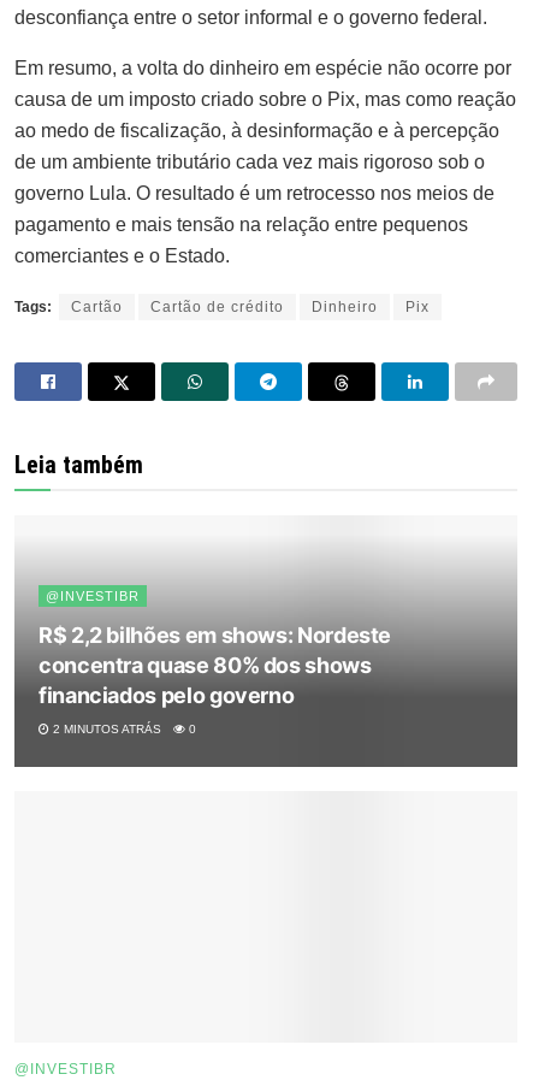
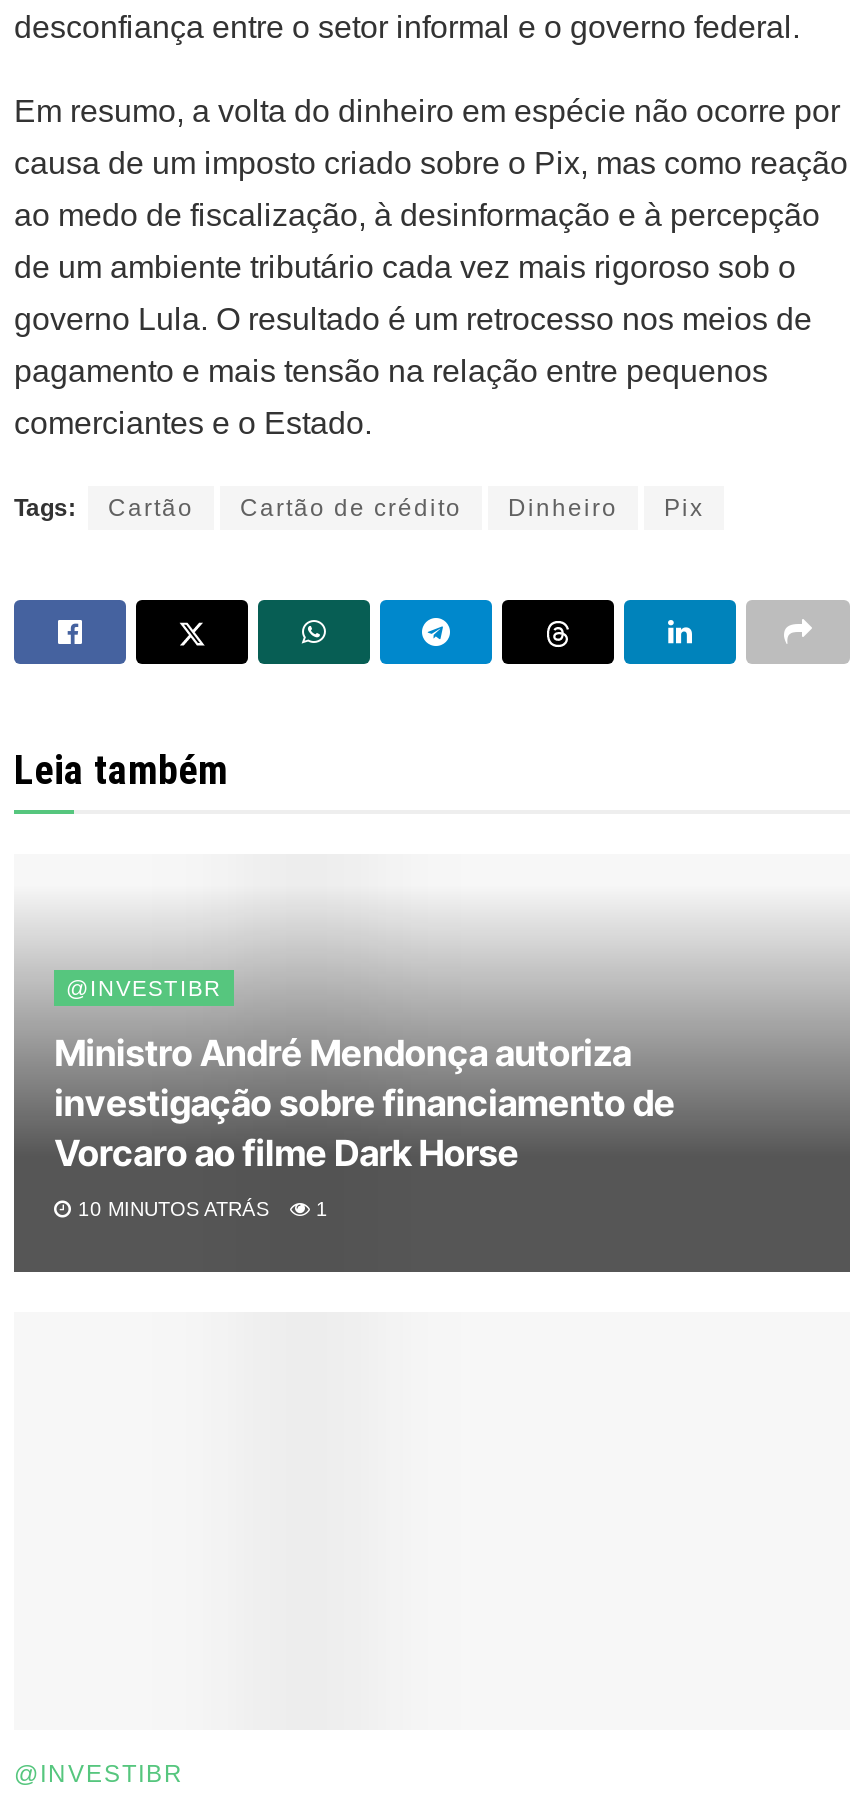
- R$ 2,2 bilhões em shows: Nordeste
- concentra quase 80% dos shows
- financiados pelo governo
+ Ministro André Mendonça autoriza
+ investigação sobre financiamento de
+ Vorcaro ao filme Dark Horse

- 2 MINUTOS ATRÁS
- 0
+ 10 MINUTOS ATRÁS
+ 1
